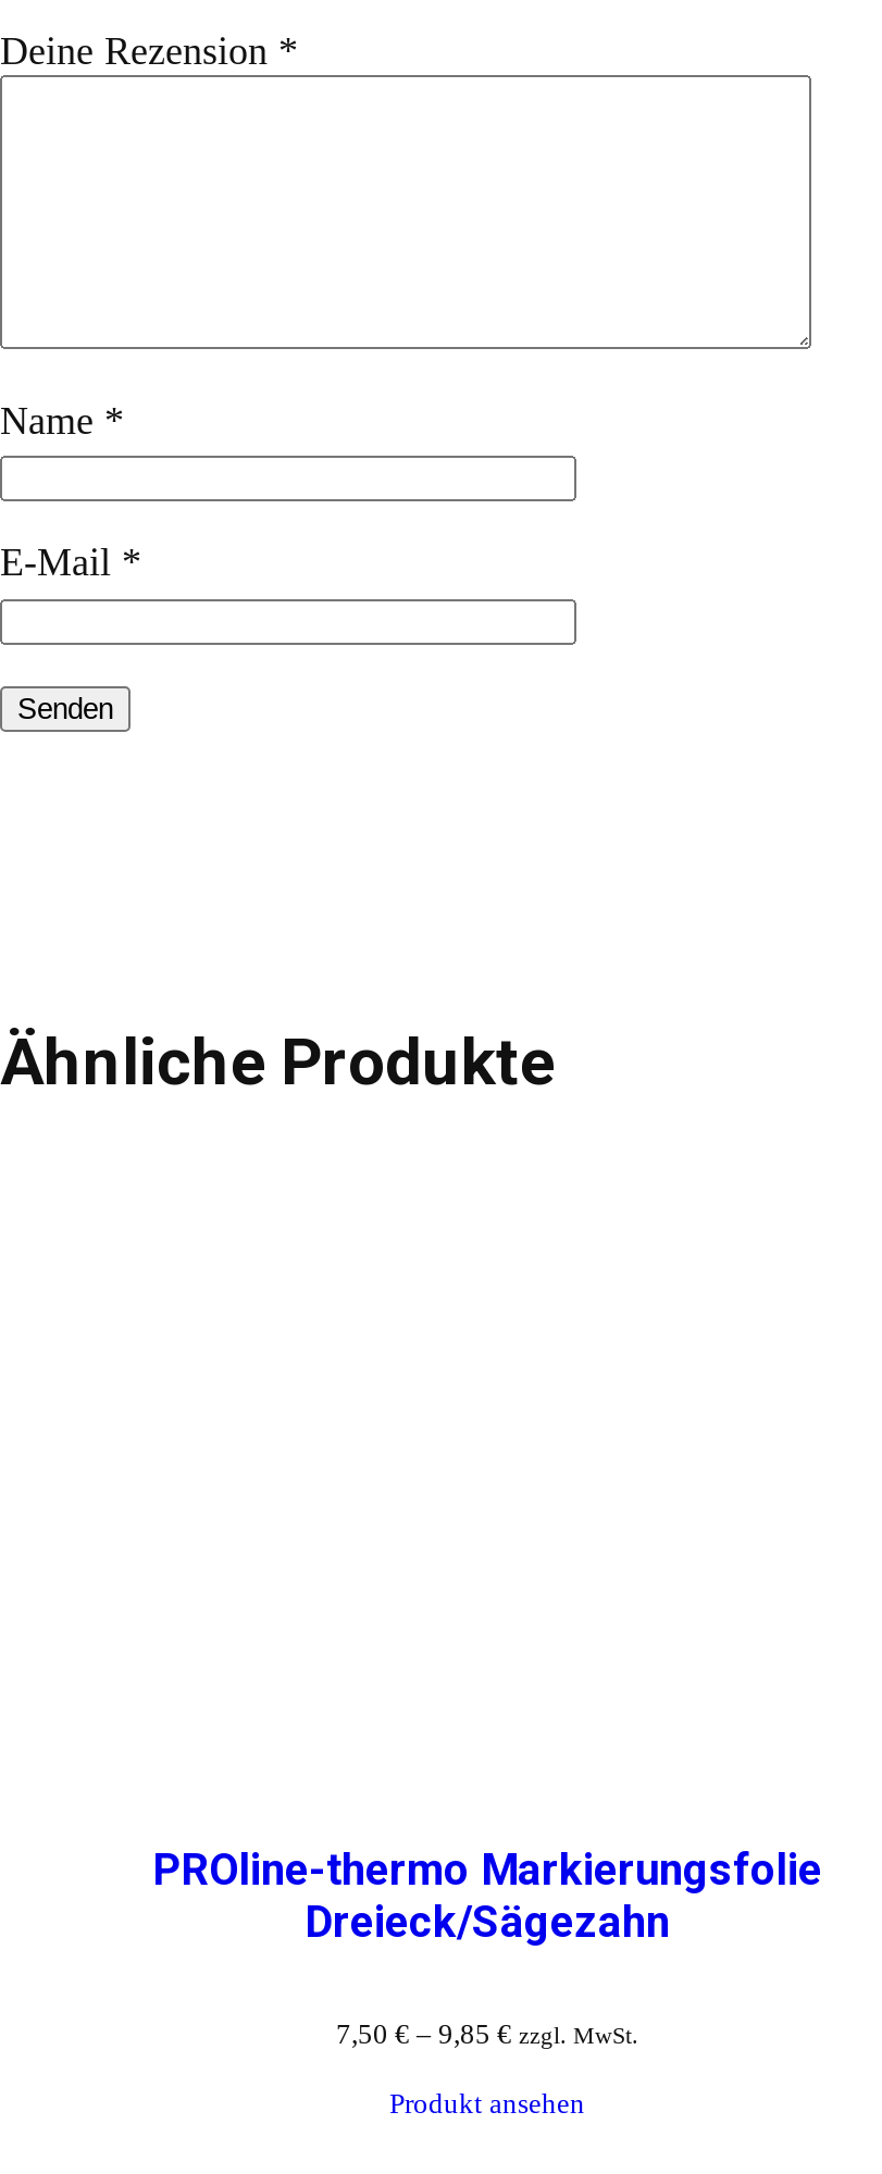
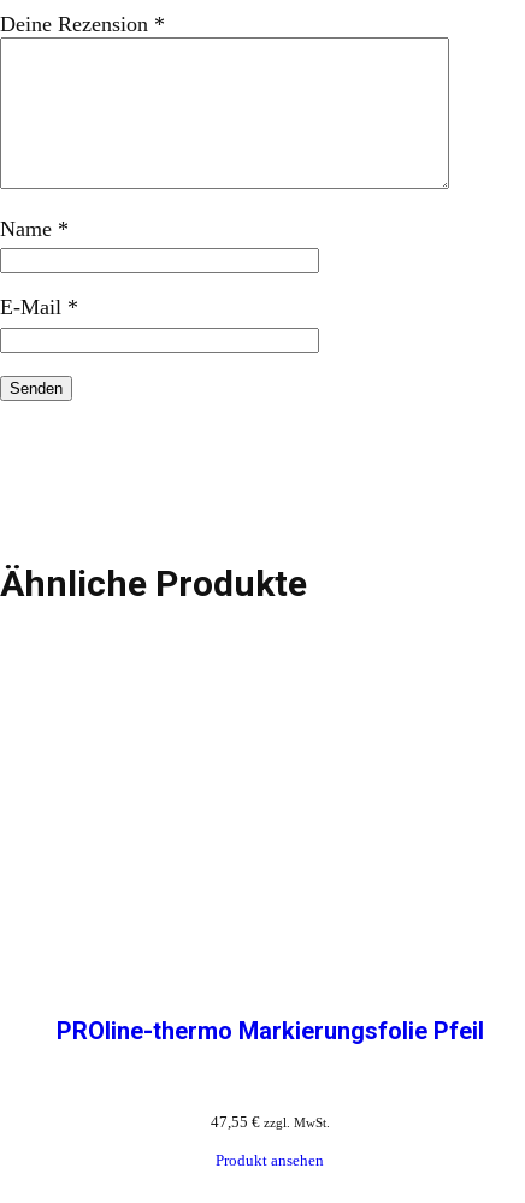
- PROline-thermo Markierungsfolie
- Dreieck/Sägezahn
+ PROline-thermo Markierungsfolie Pfeil

- 7,50 €– 9,85 € zzgl. MwSt.
+ 47,55 € zzgl. MwSt.
